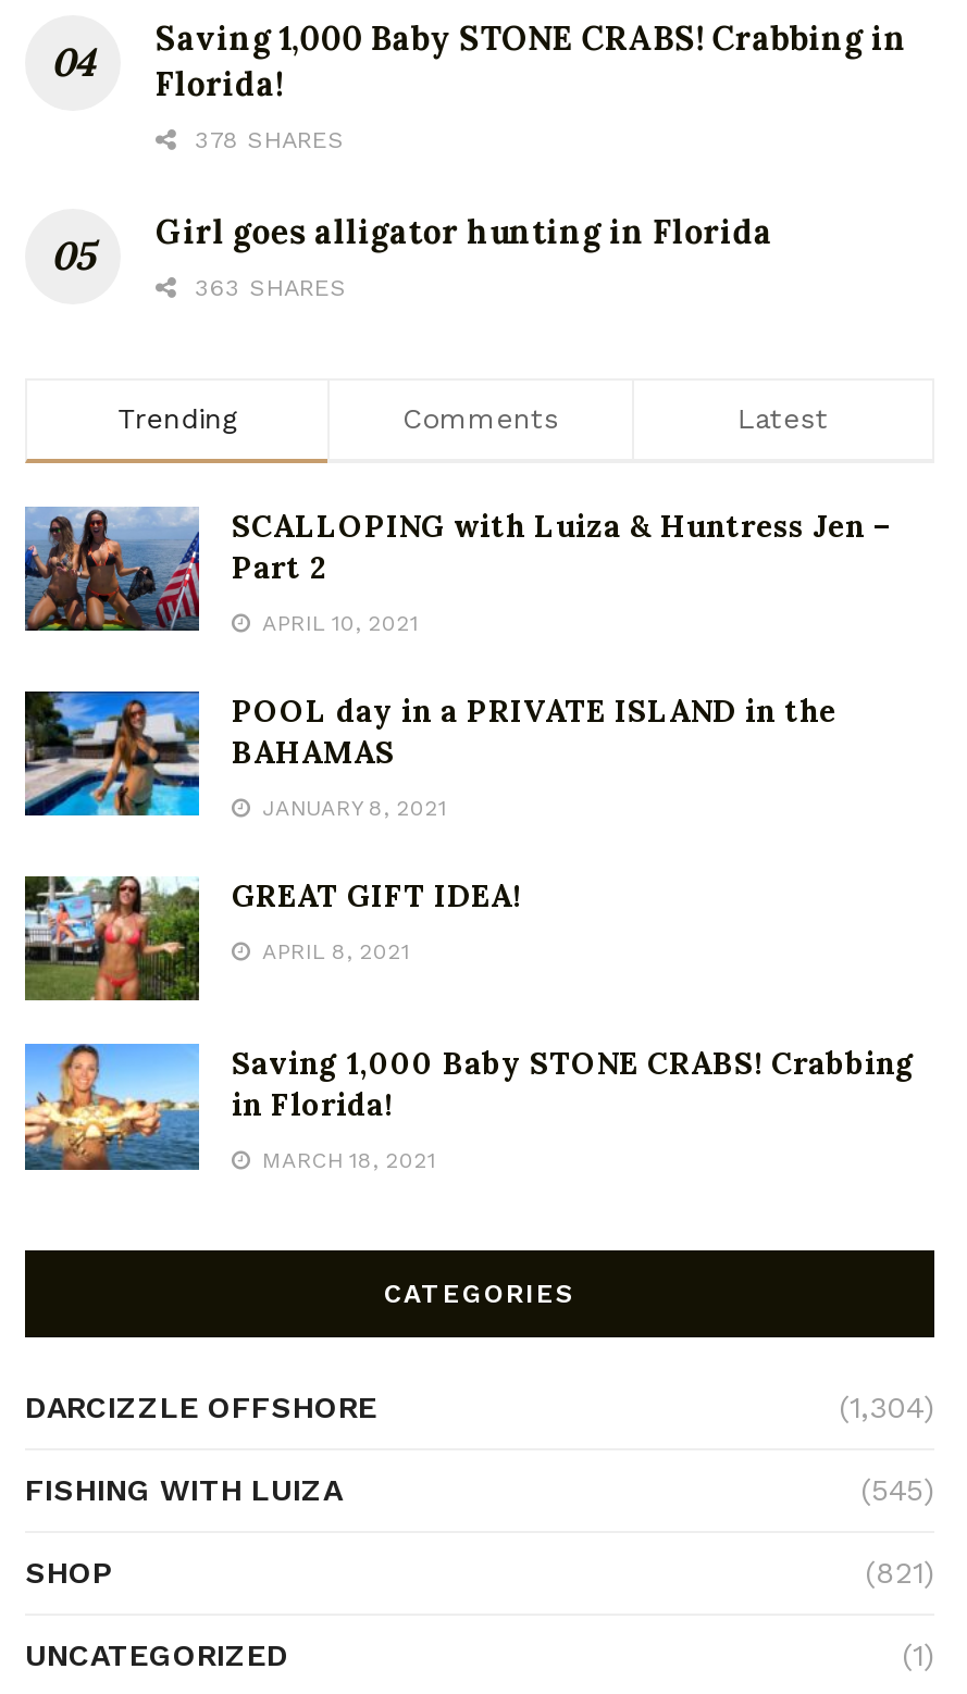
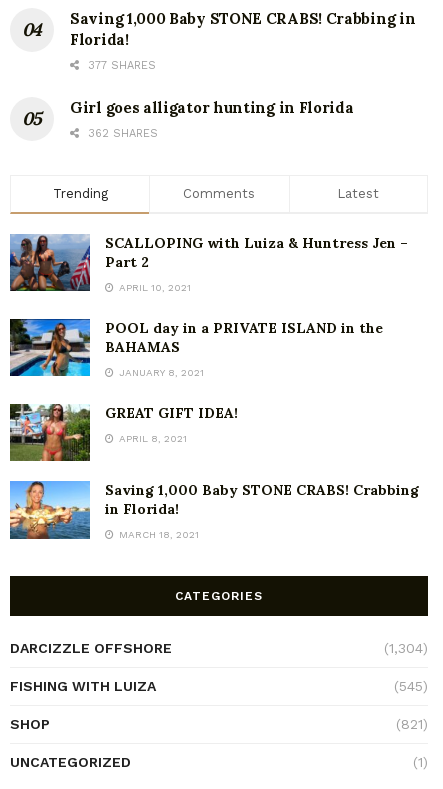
- 378 SHARES
+ 377 SHARES

- 363 SHARES
+ 362 SHARES
